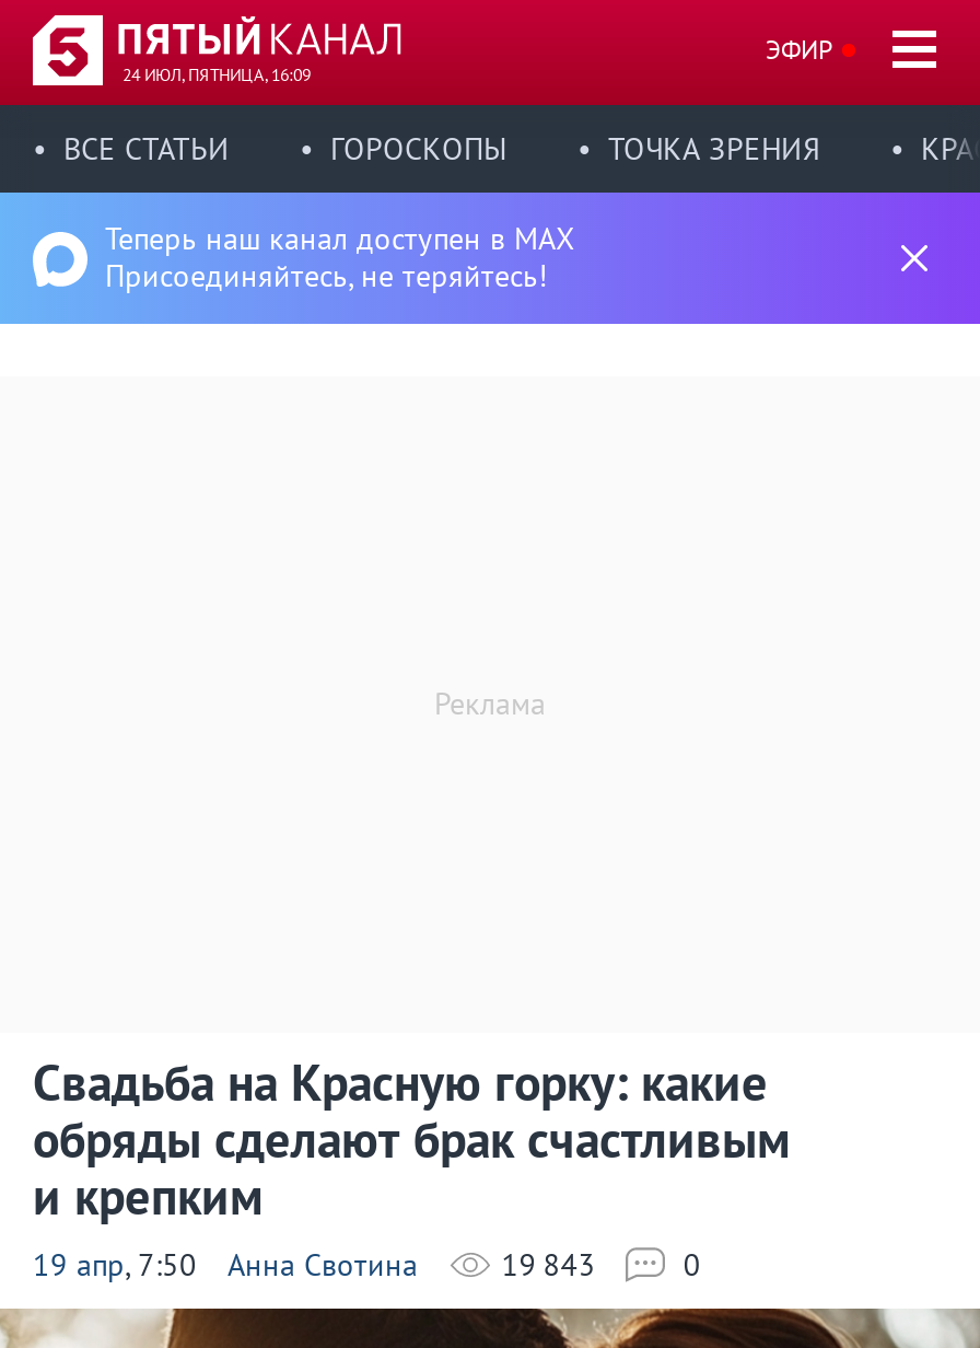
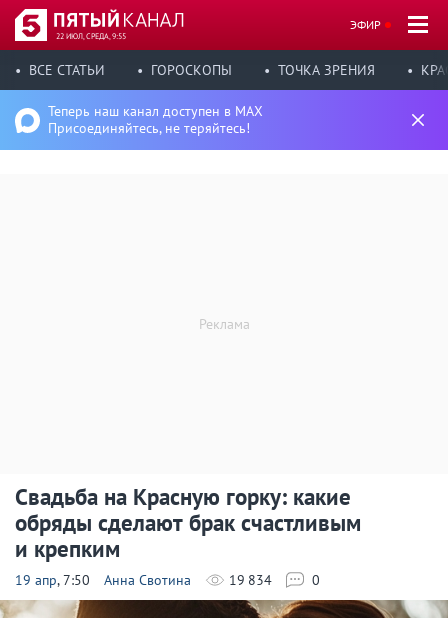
- 24 ИЮЛ, ПЯТНИЦА, 16:09
+ 22 ИЮЛ, СРЕДА, 9:55

- 19 843
+ 19 834
